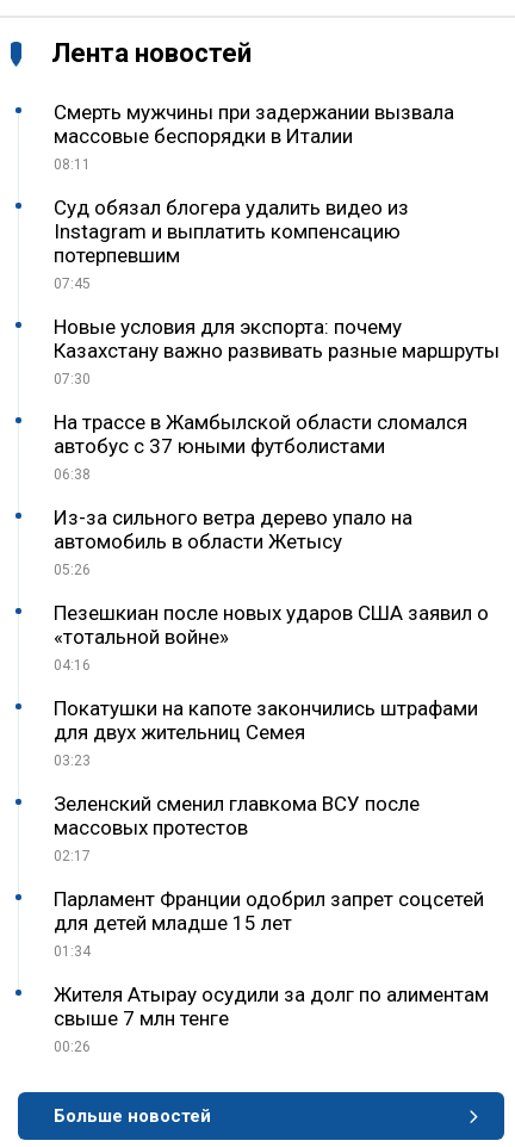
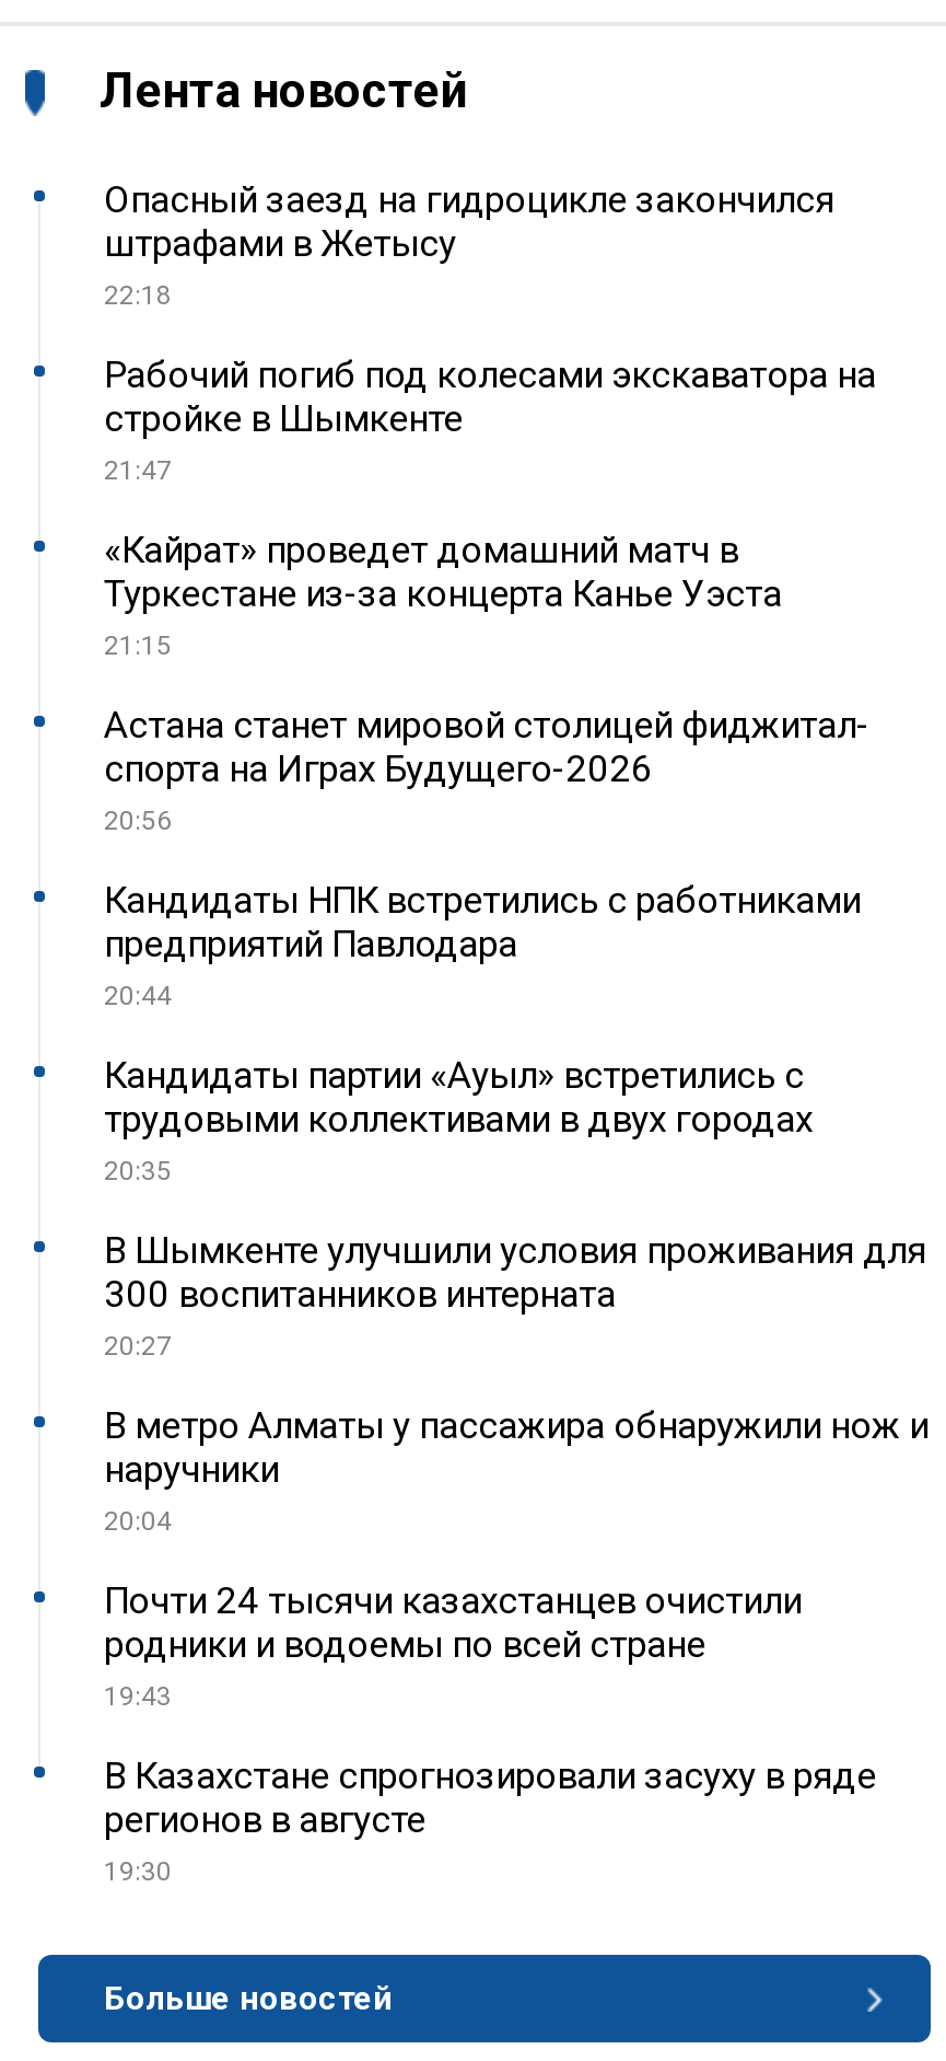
- Смерть мужчины при задержании вызвала
- массовые беспорядки в Италии
- 08:11
+ Опасный заезд на гидроцикле закончился
+ штрафами в Жетысу
+ 22:18

- Суд обязал блогера удалить видео из
- Instagram и выплатить компенсацию
- потерпевшим
- 07:45
+ Рабочий погиб под колесами экскаватора на
+ стройке в Шымкенте
+ 21:47

- Новые условия для экспорта: почему
- Казахстану важно развивать разные маршруты
- 07:30
+ «Кайрат» проведет домашний матч в
+ Туркестане из-за концерта Канье Уэста
+ 21:15

- На трассе в Жамбылской области сломался
- автобус с 37 юными футболистами
- 06:38
+ Астана станет мировой столицей фиджитал-
+ спорта на Играх Будущего-2026
+ 20:56

- Из-за сильного ветра дерево упало на
- автомобиль в области Жетысу
- 05:26
+ Кандидаты НПК встретились с работниками
+ предприятий Павлодара
+ 20:44

- Пезешкиан после новых ударов США заявил о
- «тотальной войне»
- 04:16
+ Кандидаты партии «Ауыл» встретились с
+ трудовыми коллективами в двух городах
+ 20:35

- Покатушки на капоте закончились штрафами
- для двух жительниц Семея
- 03:23
+ В Шымкенте улучшили условия проживания для
+ 300 воспитанников интерната
+ 20:27

- Зеленский сменил главкома ВСУ после
- массовых протестов
- 02:17
+ В метро Алматы у пассажира обнаружили нож и
+ наручники
+ 20:04

- Парламент Франции одобрил запрет соцсетей
- для детей младше 15 лет
- 01:34
+ Почти 24 тысячи казахстанцев очистили
+ родники и водоемы по всей стране
+ 19:43

- Жителя Атырау осудили за долг по алиментам
- свыше 7 млн тенге
- 00:26
+ В Казахстане спрогнозировали засуху в ряде
+ регионов в августе
+ 19:30
